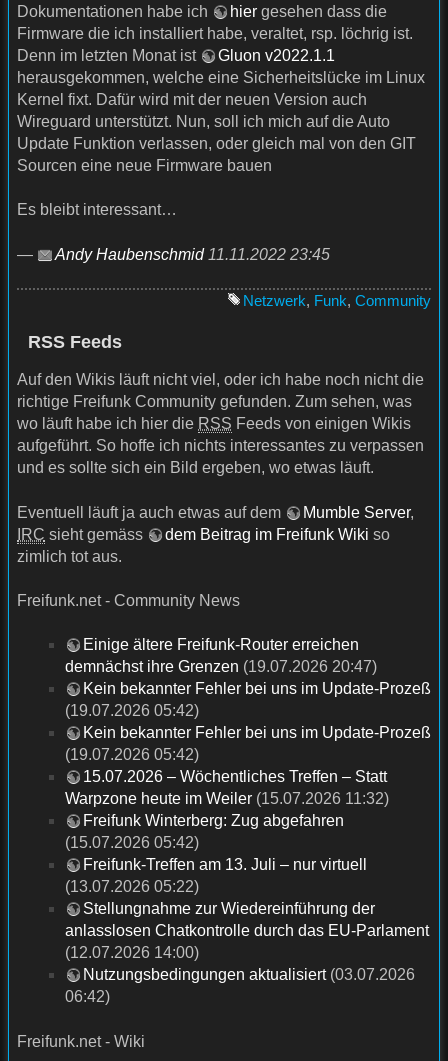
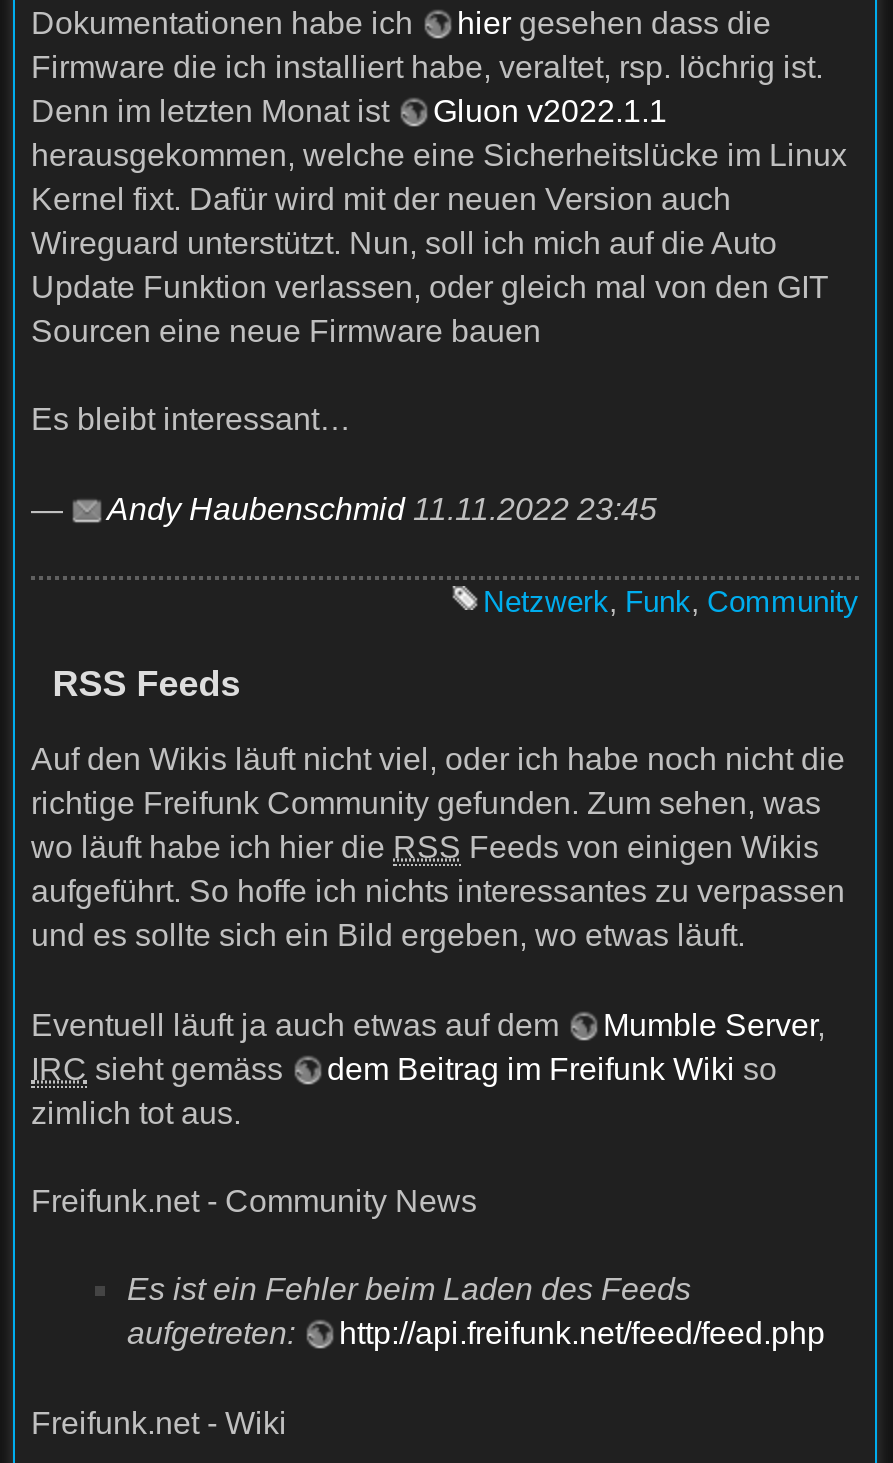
- Einige ältere Freifunk-Router erreichen
- demnächst ihre Grenzen (19.07.2026 20:47)
- Kein bekannter Fehler bei uns im Update-Prozeß
- (19.07.2026 05:42)
- Kein bekannter Fehler bei uns im Update-Prozeß
- (19.07.2026 05:42)
- 15.07.2026 – Wöchentliches Treffen – Statt
- Warpzone heute im Weiler (15.07.2026 11:32)
- Freifunk Winterberg: Zug abgefahren
- (15.07.2026 05:42)
- Freifunk-Treffen am 13. Juli – nur virtuell
- (13.07.2026 05:22)
- Stellungnahme zur Wiedereinführung der
- anlasslosen Chatkontrolle durch das EU-Parlament
- (12.07.2026 14:00)
- Nutzungsbedingungen aktualisiert (03.07.2026
- 06:42)
+ Es ist ein Fehler beim Laden des Feeds
+ aufgetreten:
+ http://api.freifunk.net/feed/feed.php
